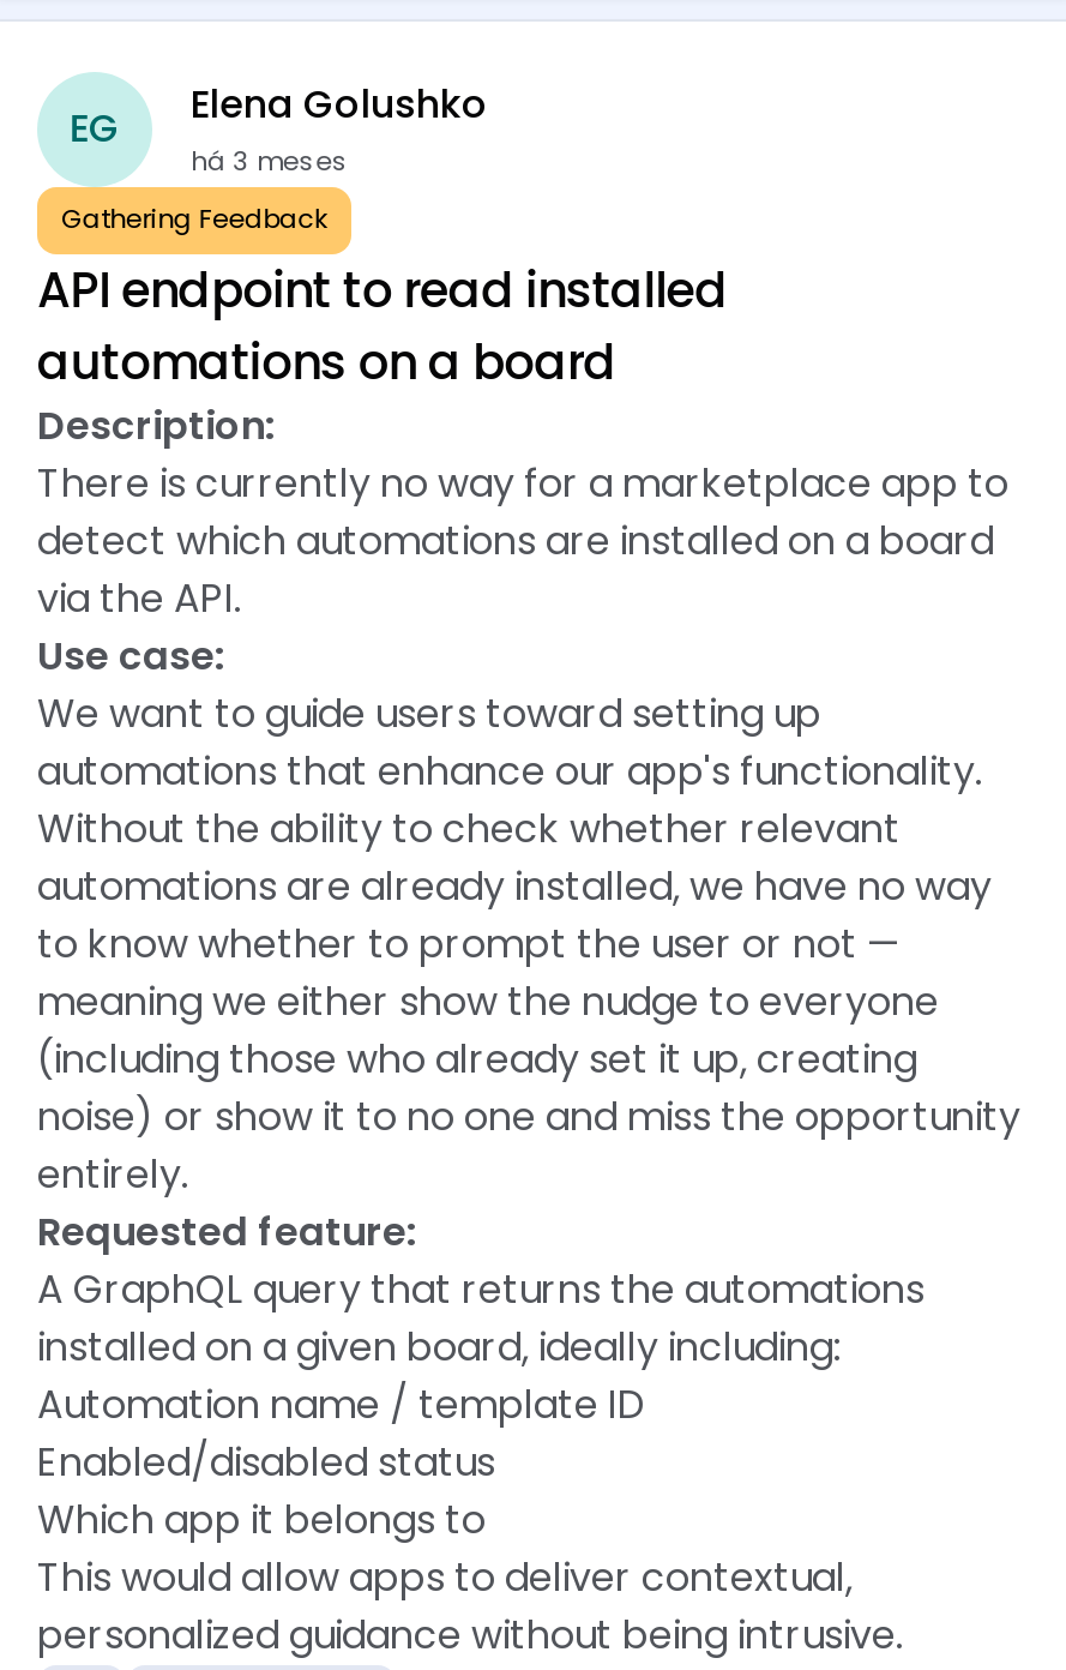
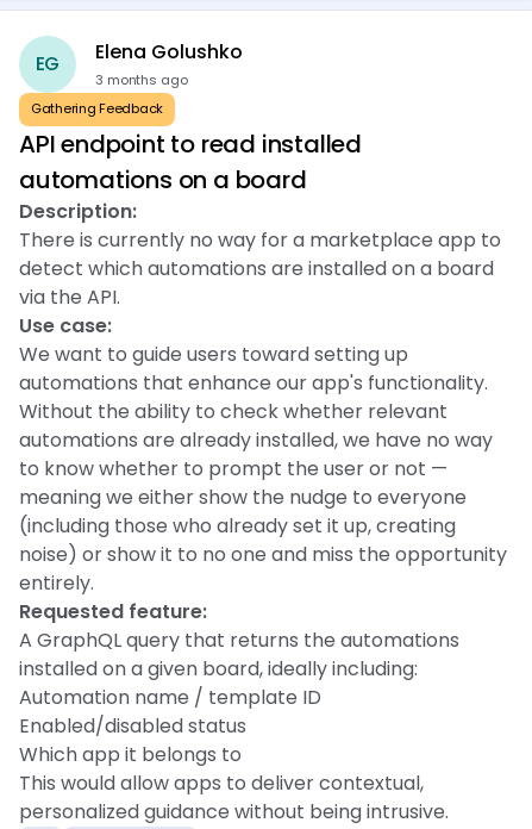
- há 3 meses
+ 3 months ago
